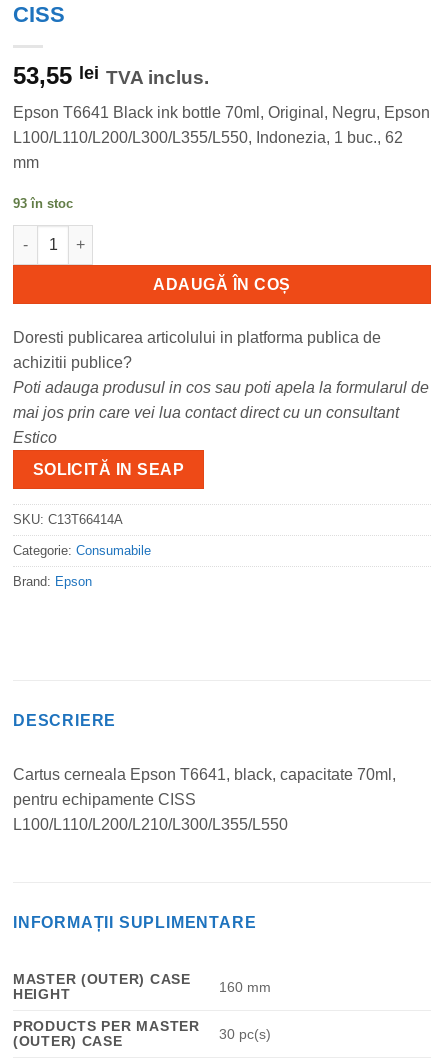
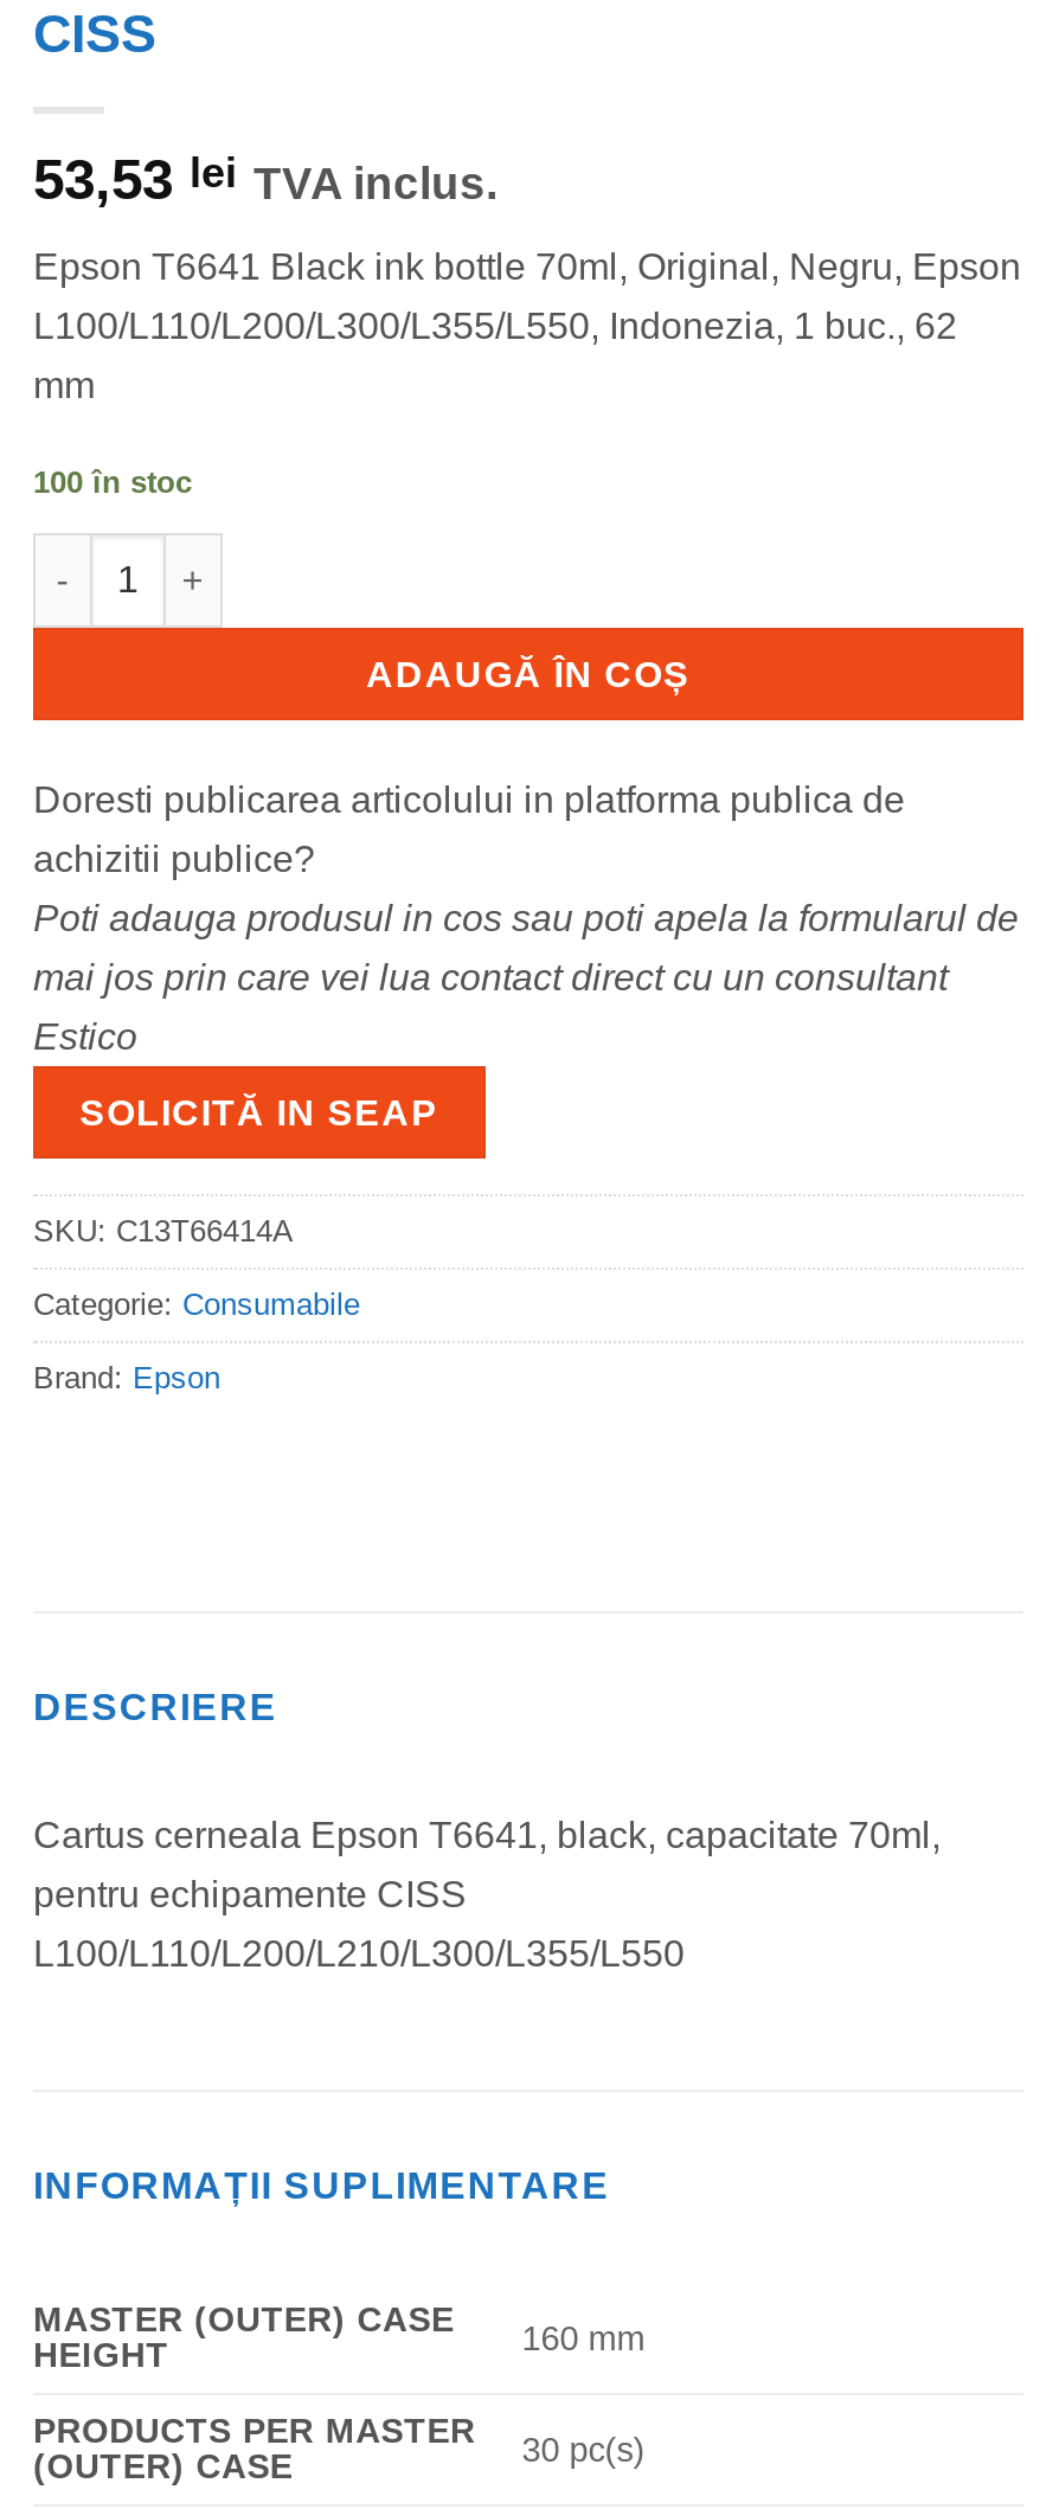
- 53,55 lei TVA inclus.
+ 53,53 lei TVA inclus.

- 93 în stoc
+ 100 în stoc
